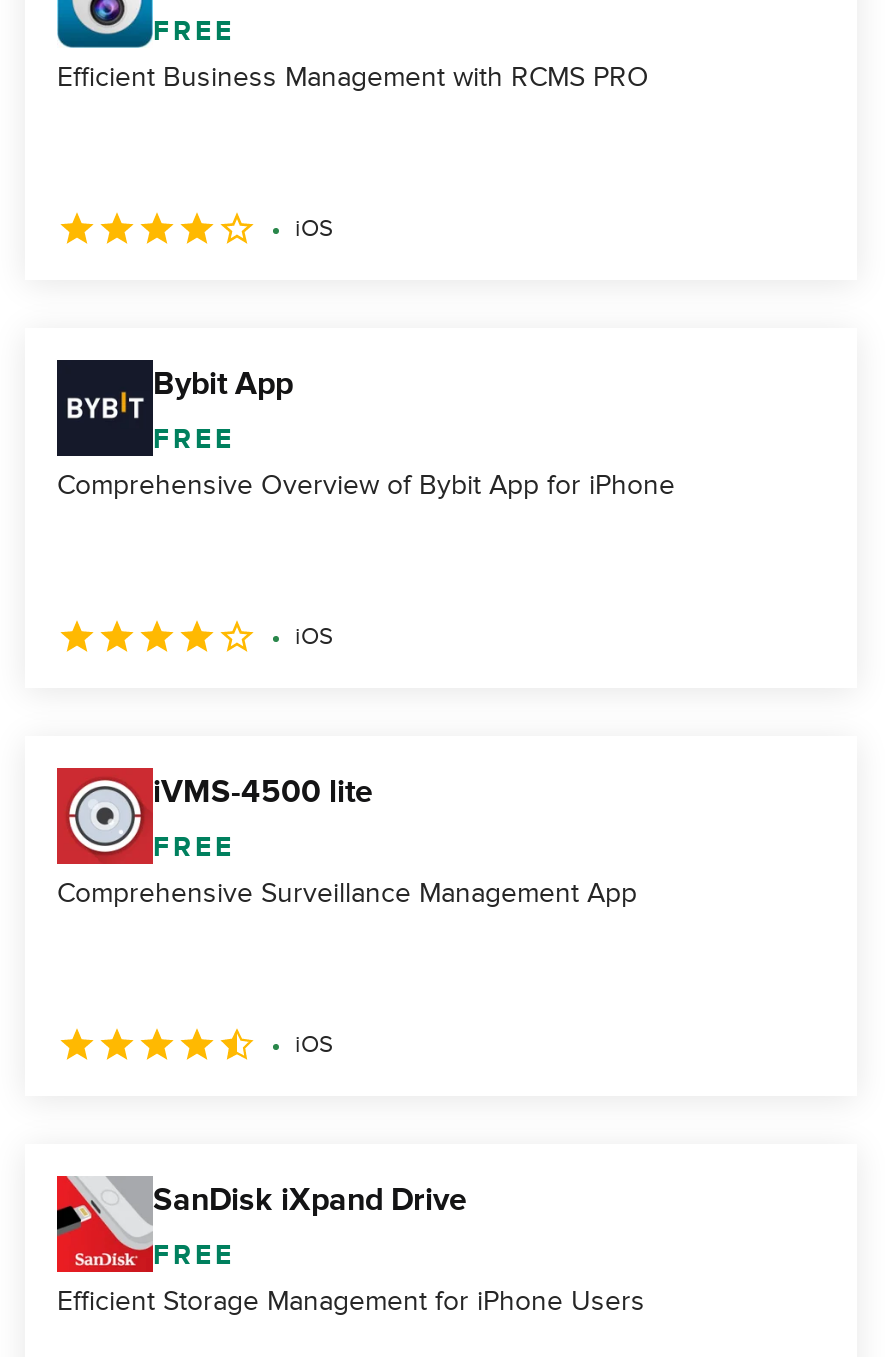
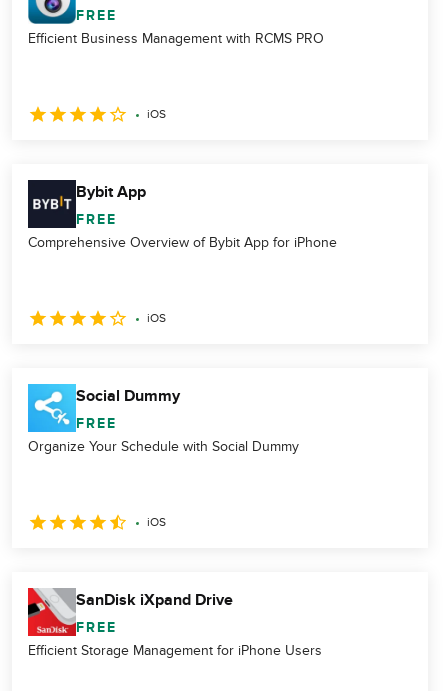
- [image]
- iVMS-4500 lite
+ [image]
+ Social Dummy

- Comprehensive Surveillance Management App
+ Organize Your Schedule with Social Dummy
